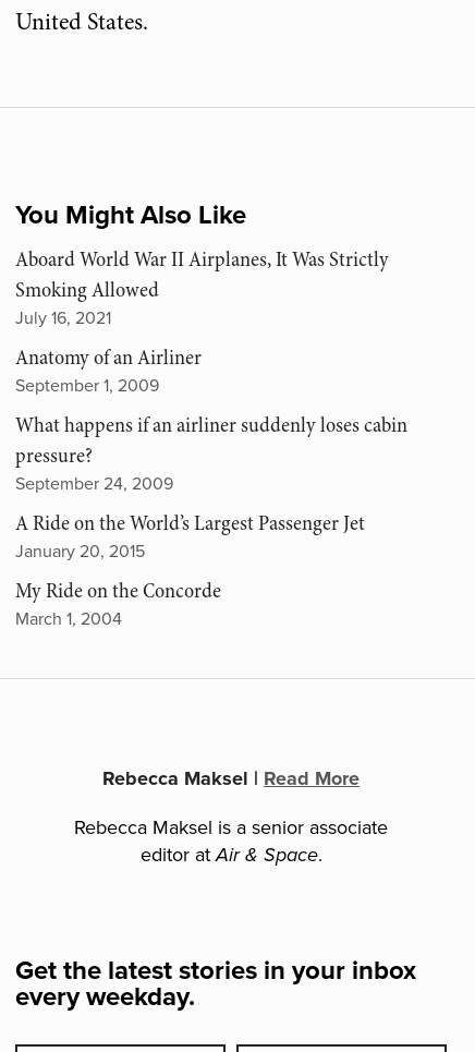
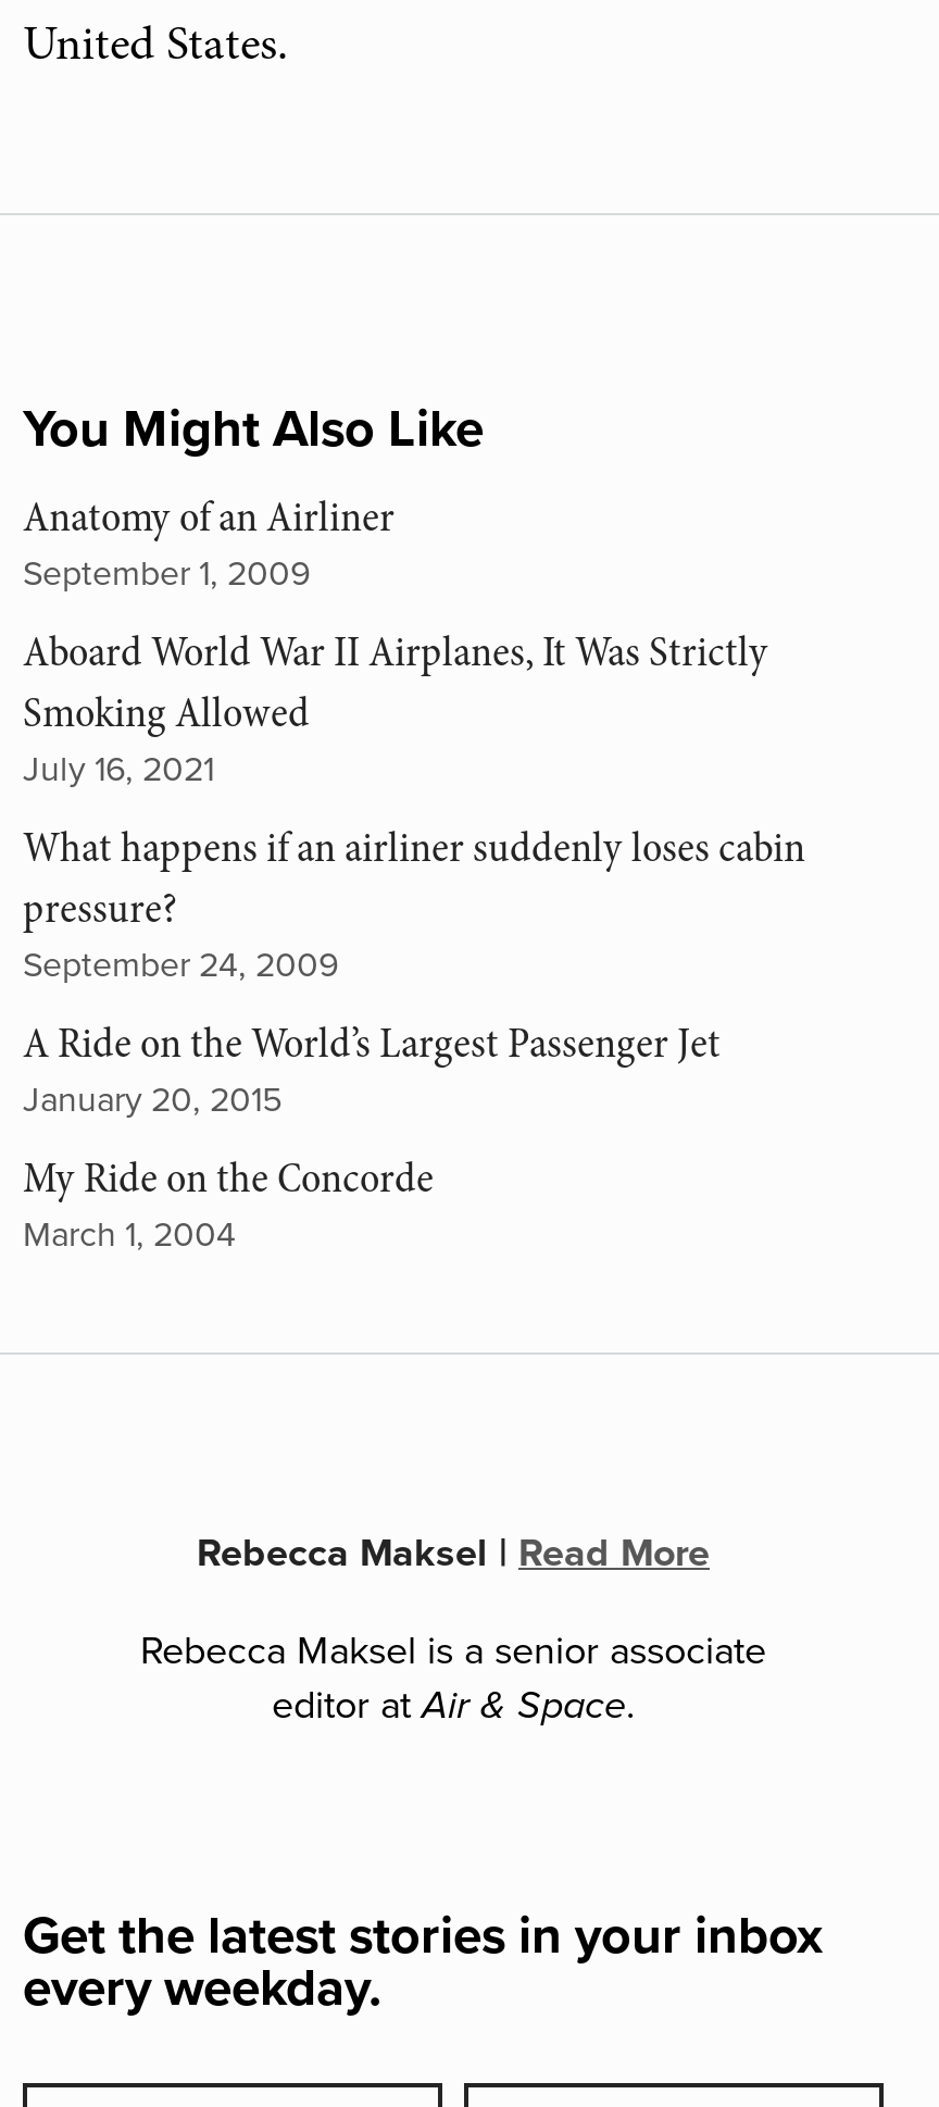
moved down: Aboard World War II Airplanes, It Was Strictly | Smoking Allowed | July 16, 2021

moved up: Anatomy of an Airliner | September 1, 2009
